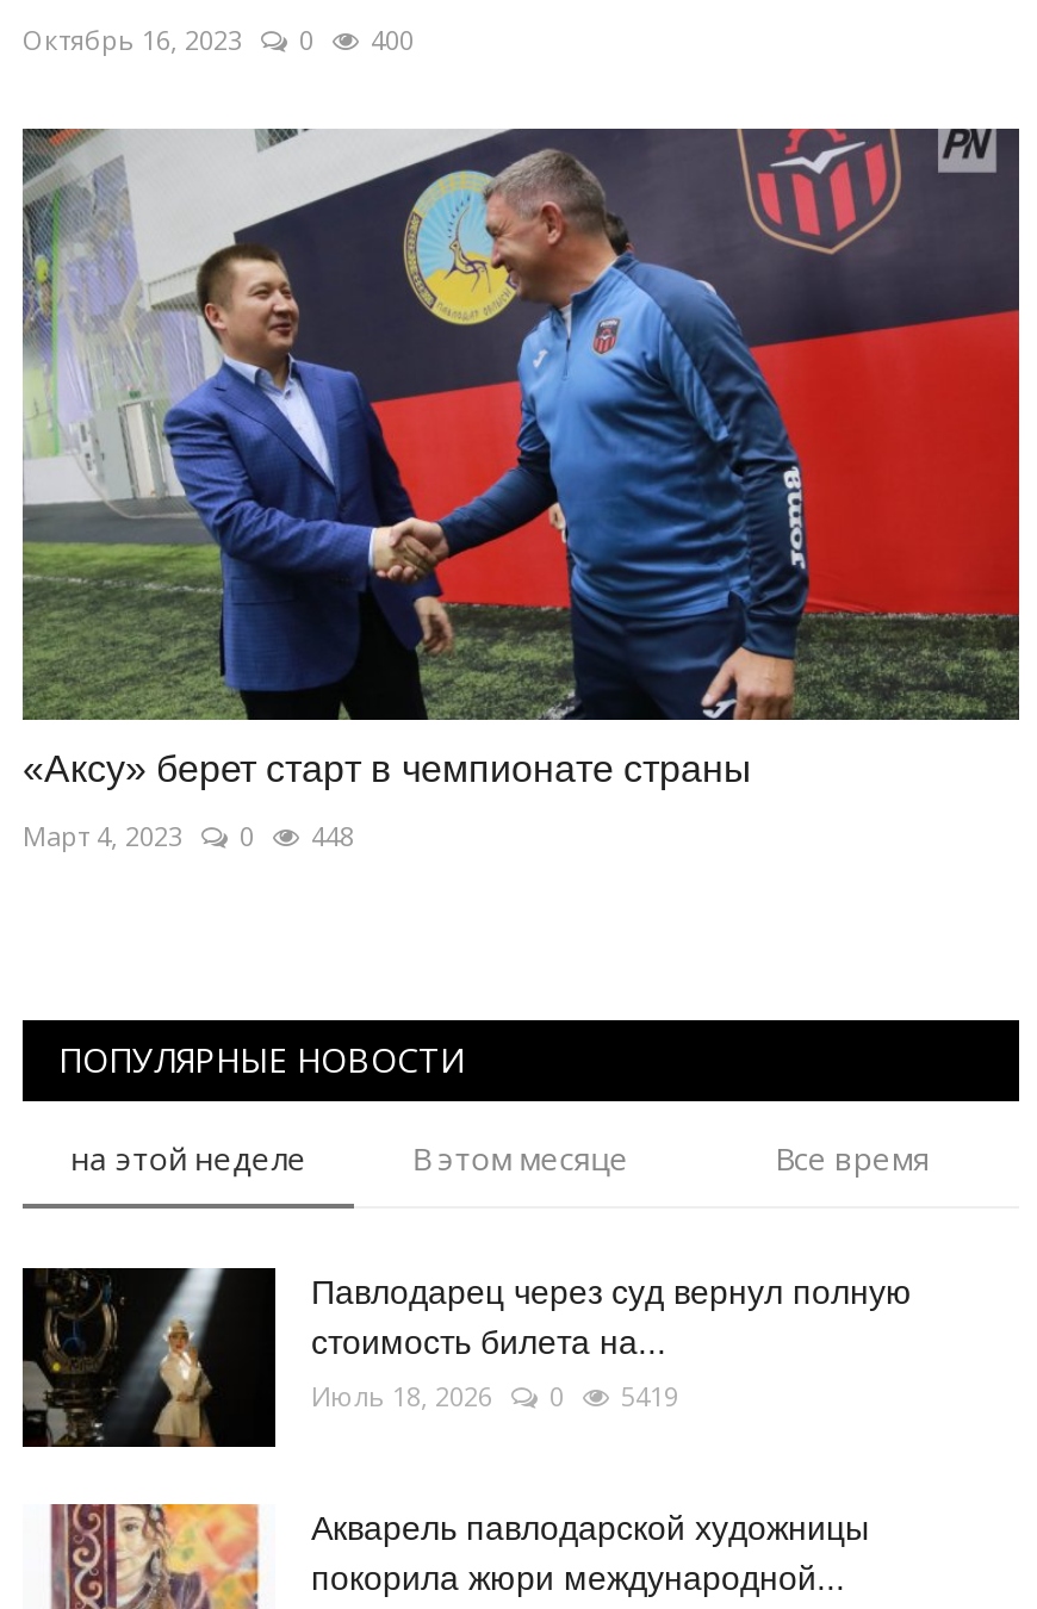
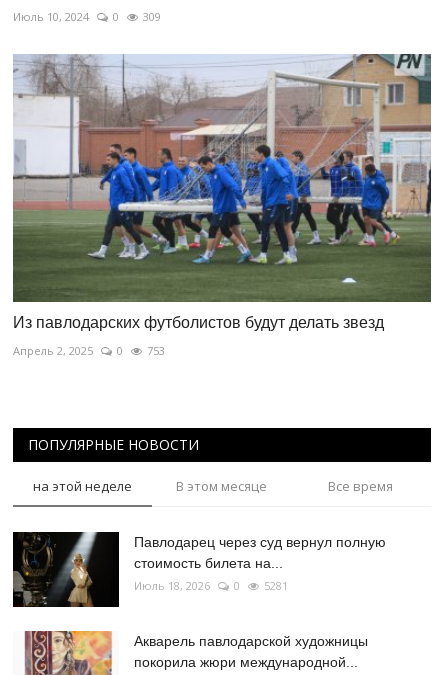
- Октябрь 16, 2023
+ Июль 10, 2024

- 400
+ 309

- [image]
- «Аксу» берет старт в чемпионате страны
+ [image]
+ Из павлодарских футболистов будут делать звезд

- Март 4, 2023
+ Апрель 2, 2025

- 448
+ 753

- Июль 18, 2026 0 5419
+ Июль 18, 2026 0 5281
